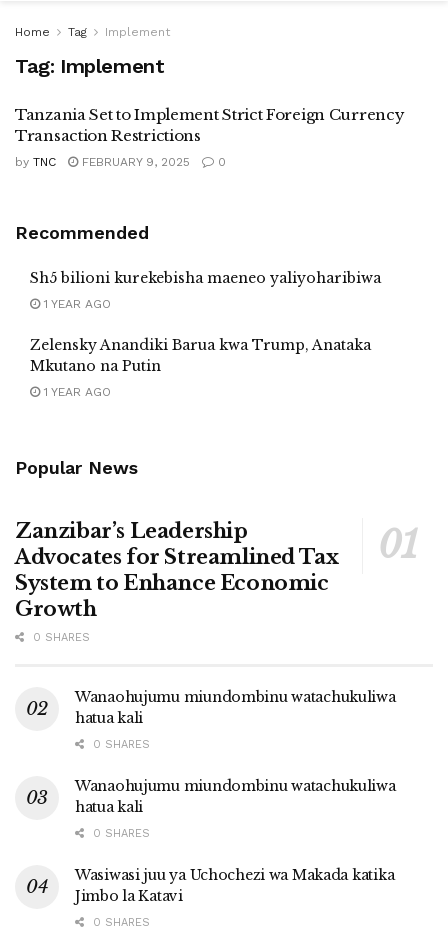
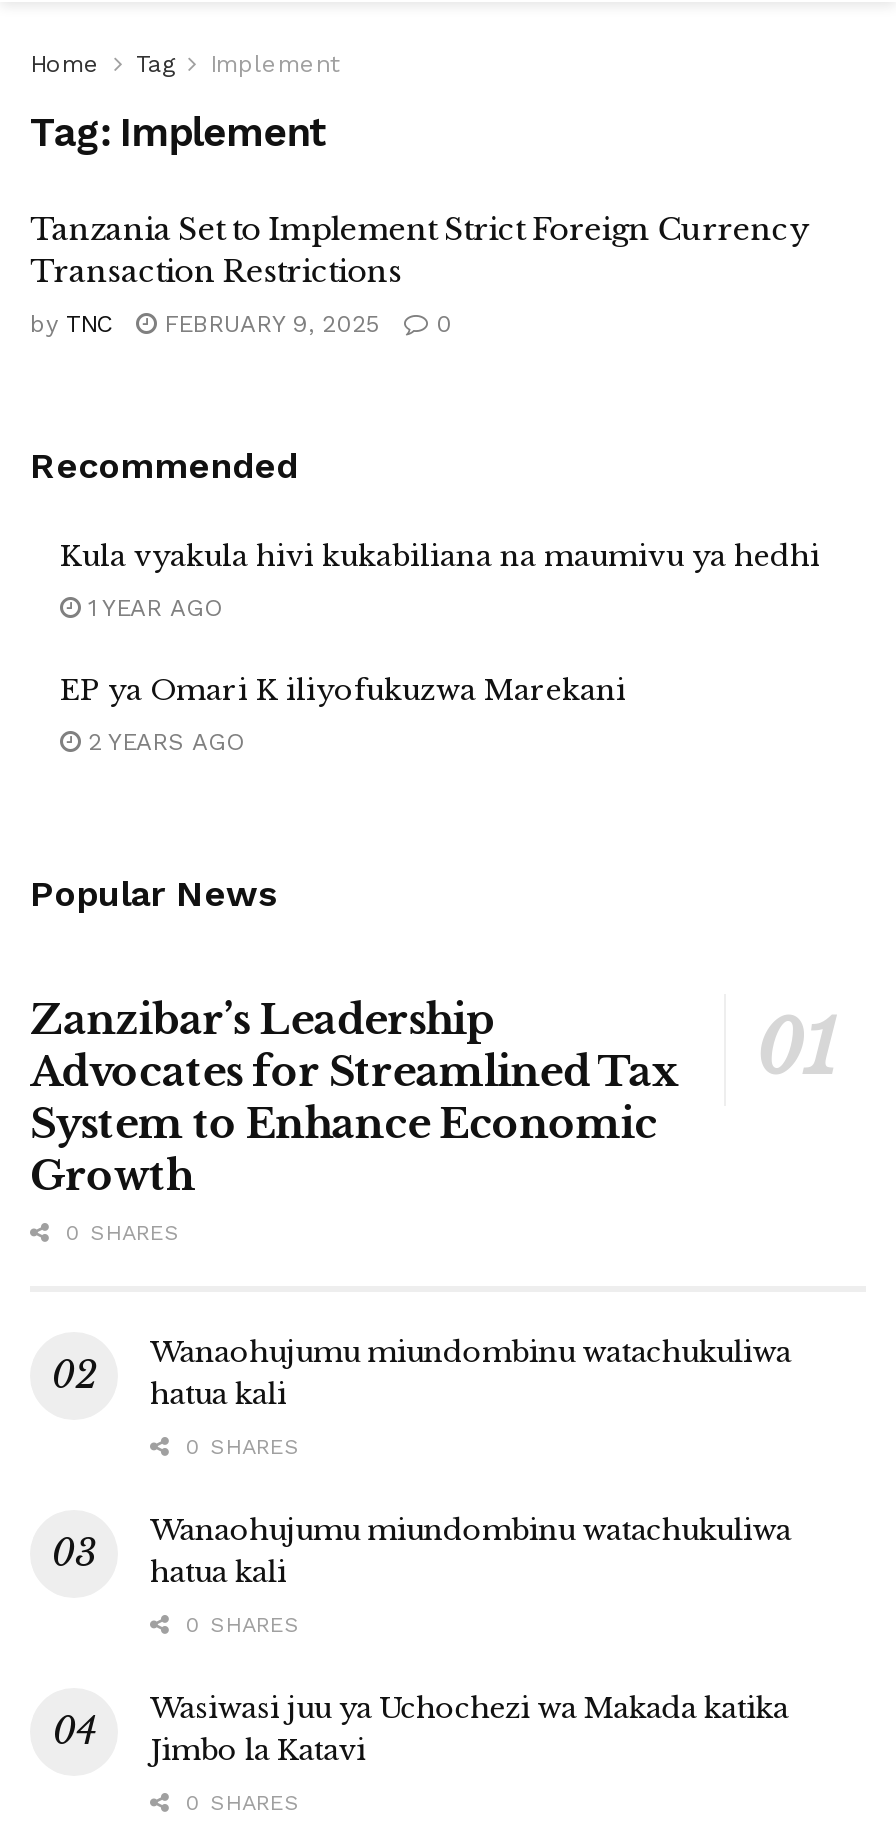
- Sh5 bilioni kurekebisha maeneo yaliyoharibiwa
+ Kula vyakula hivi kukabiliana na maumivu ya hedhi

- Zelensky Anandiki Barua kwa Trump, Anataka
- Mkutano na Putin
+ EP ya Omari K iliyofukuzwa Marekani

- 1 YEAR AGO
+ 2 YEARS AGO
